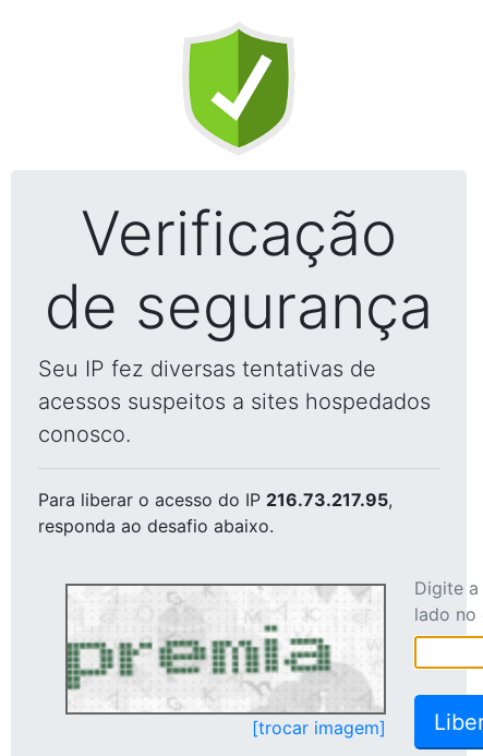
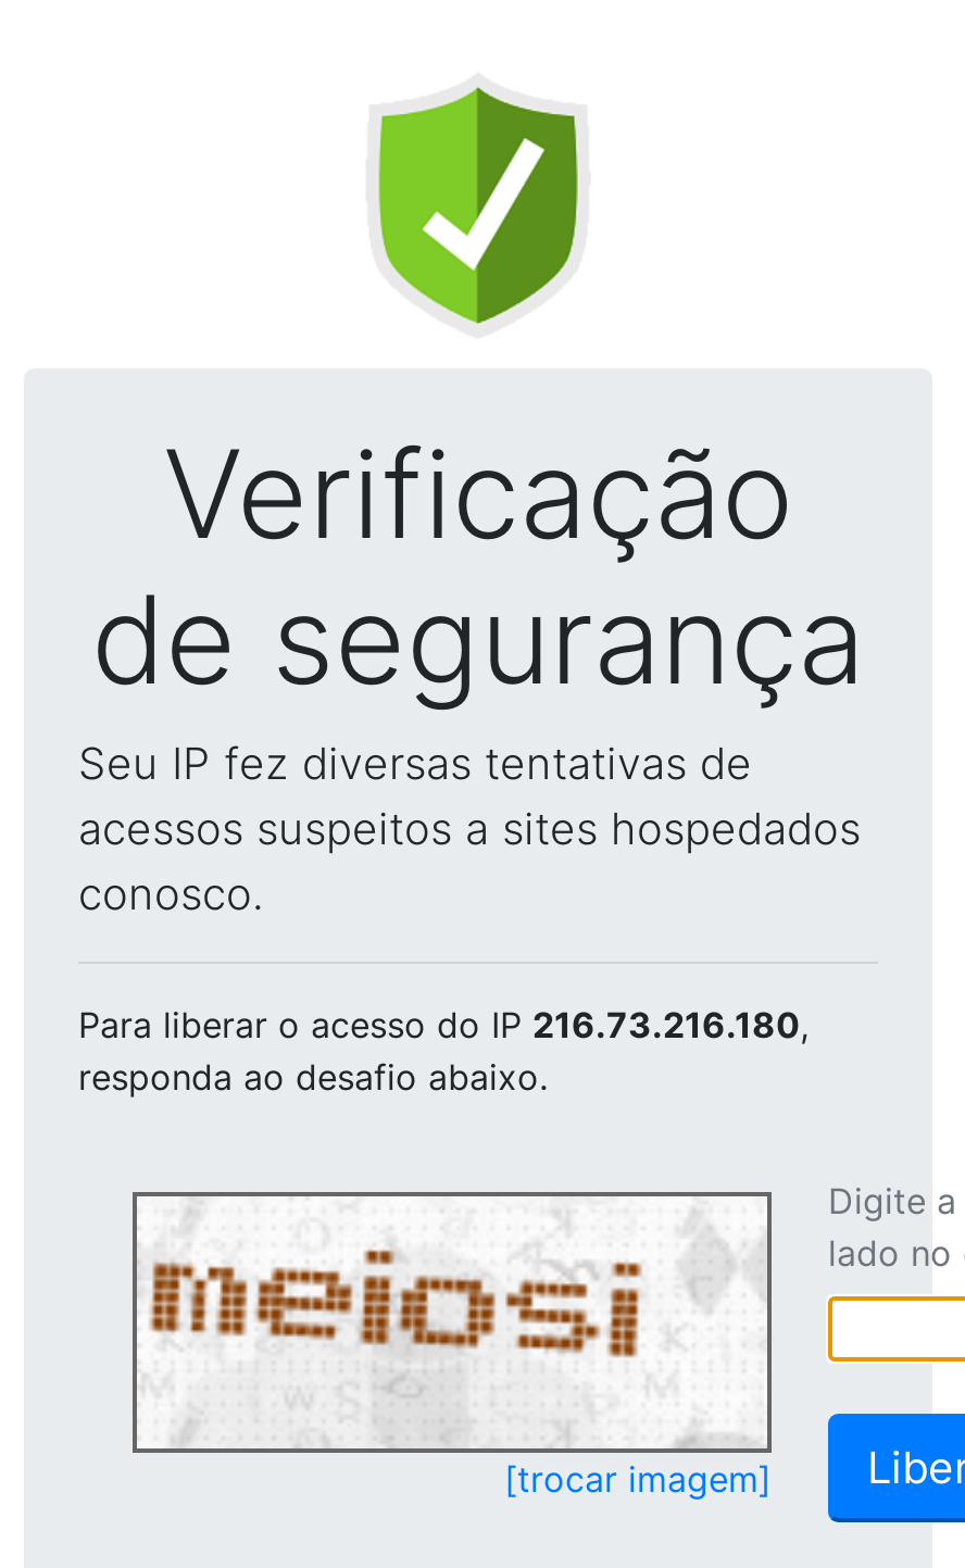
- Para liberar o acesso do IP 216.73.217.95,
+ Para liberar o acesso do IP 216.73.216.180,

- [image]
+ [image]
